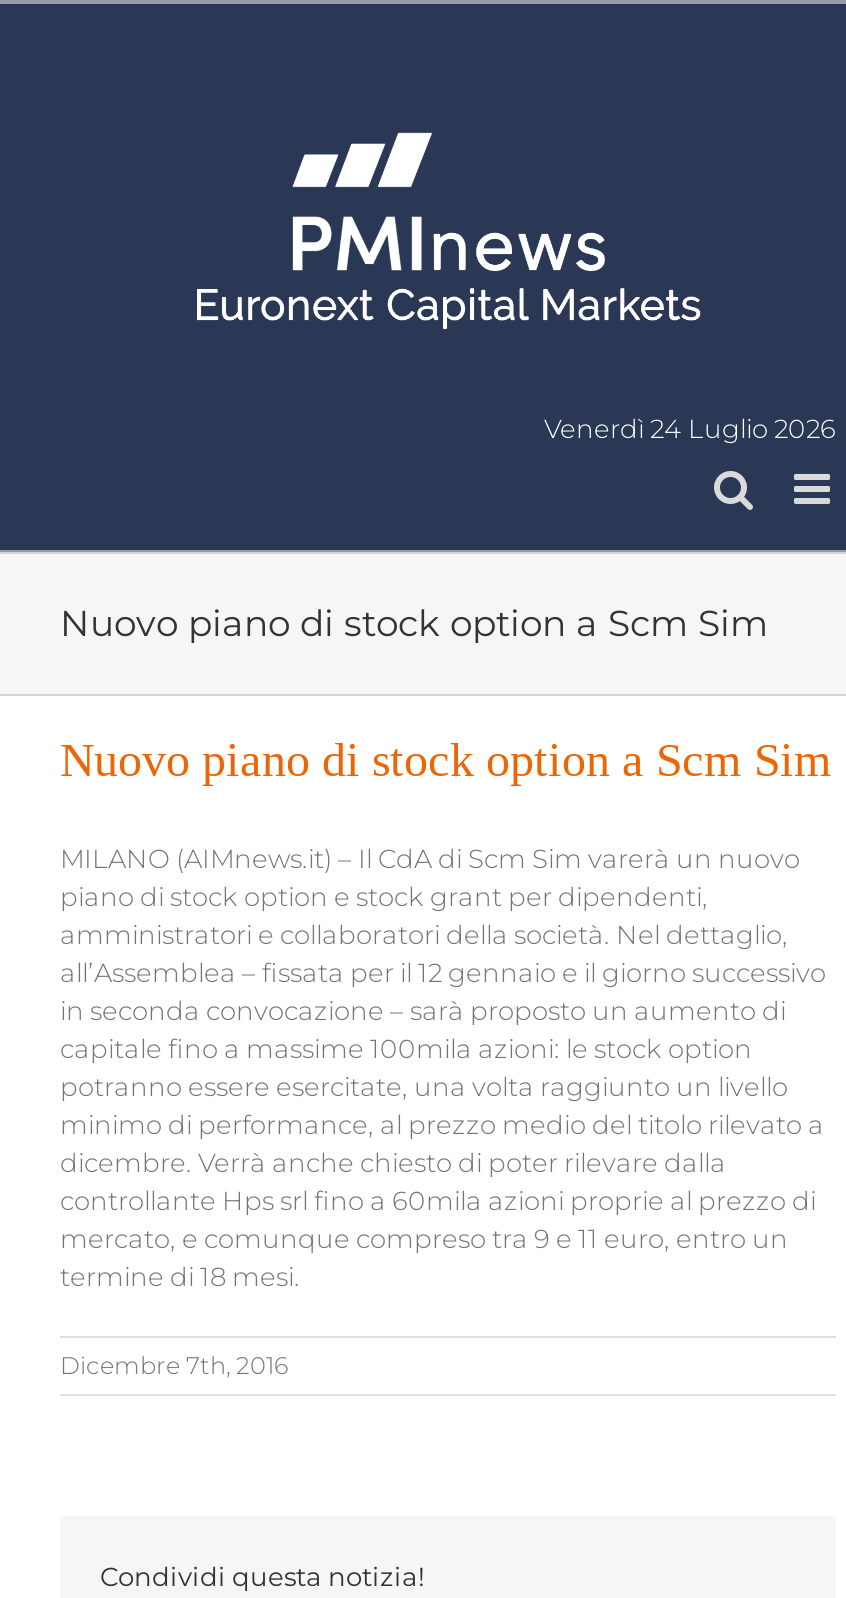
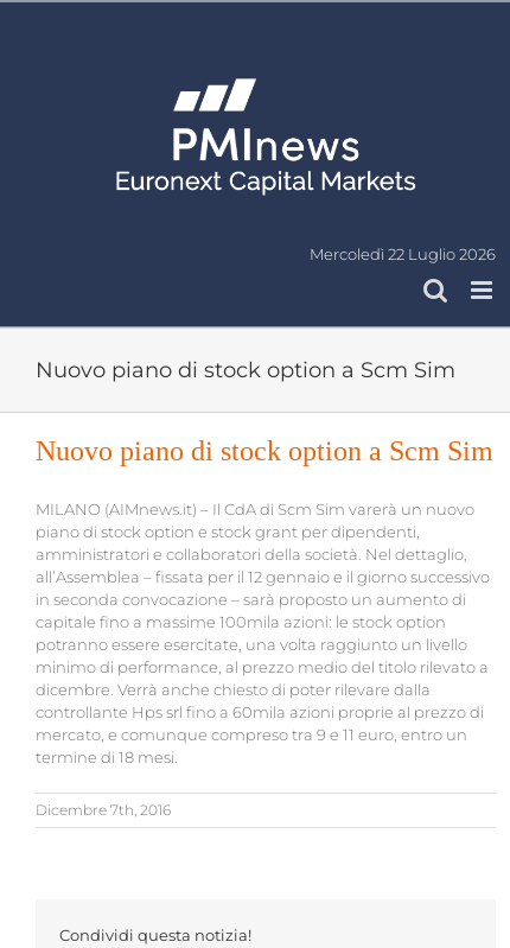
- Venerdì 24 Luglio 2026
+ Mercoledì 22 Luglio 2026
